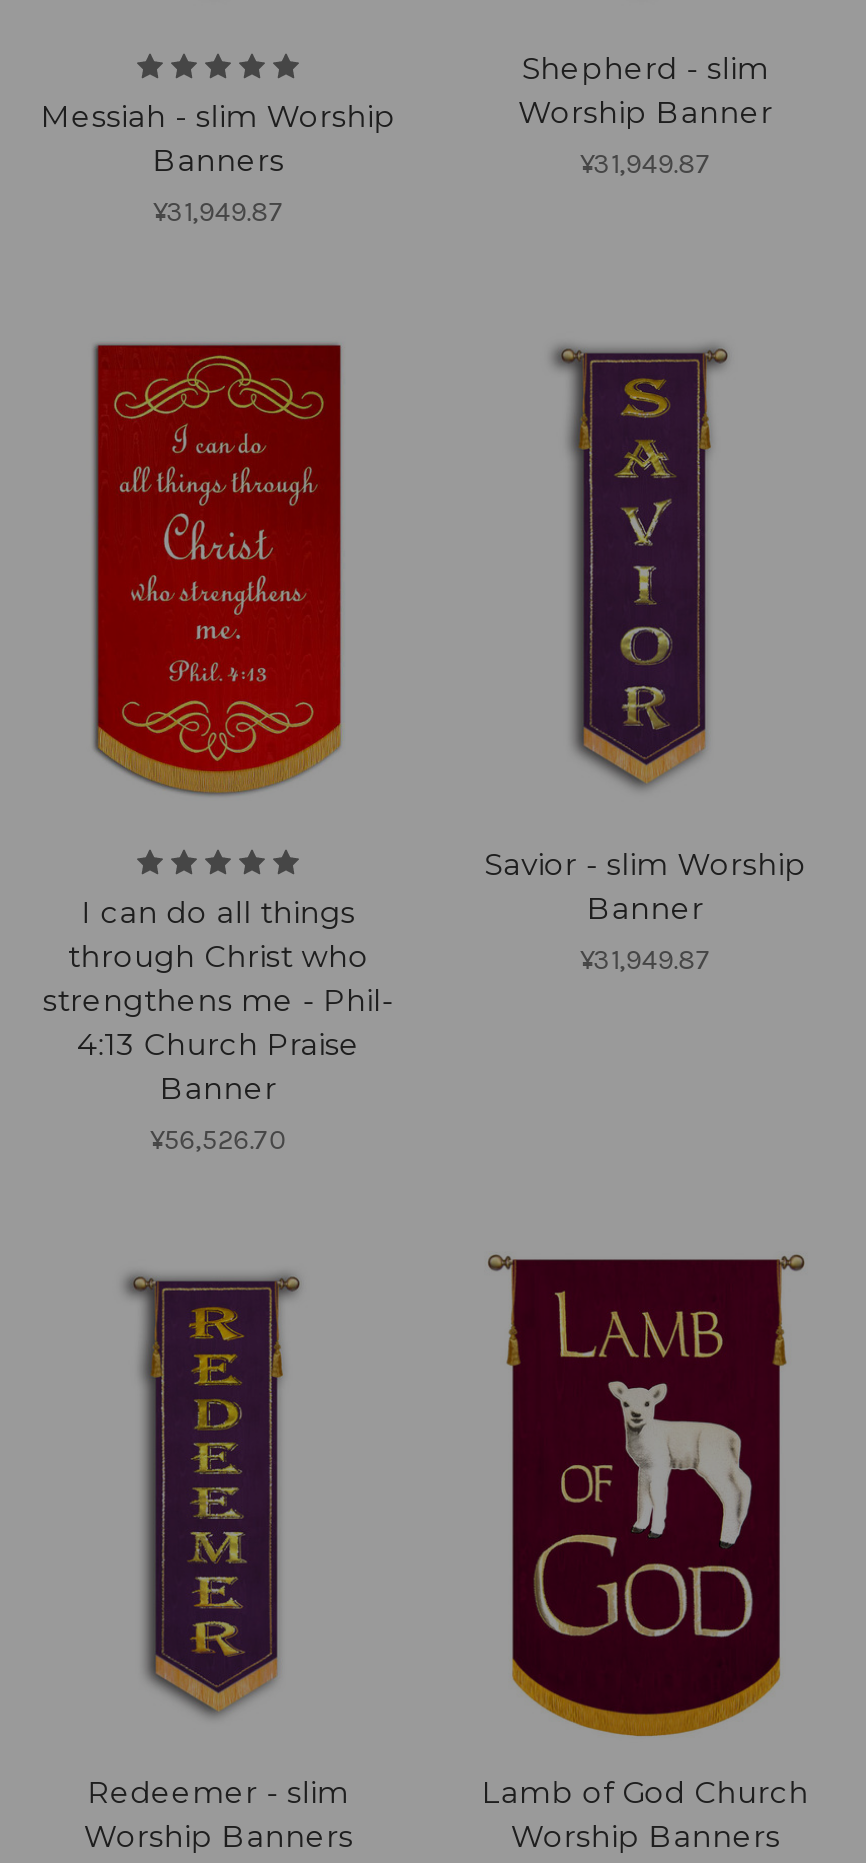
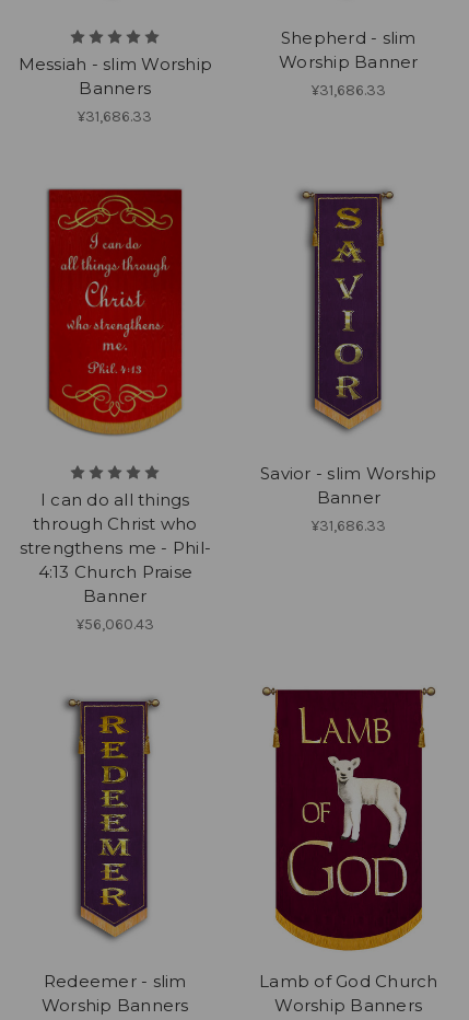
- ¥31,949.87
+ ¥31,686.33

- ¥31,949.87
+ ¥31,686.33

- ¥31,949.87
+ ¥31,686.33

- ¥56,526.70
+ ¥56,060.43
